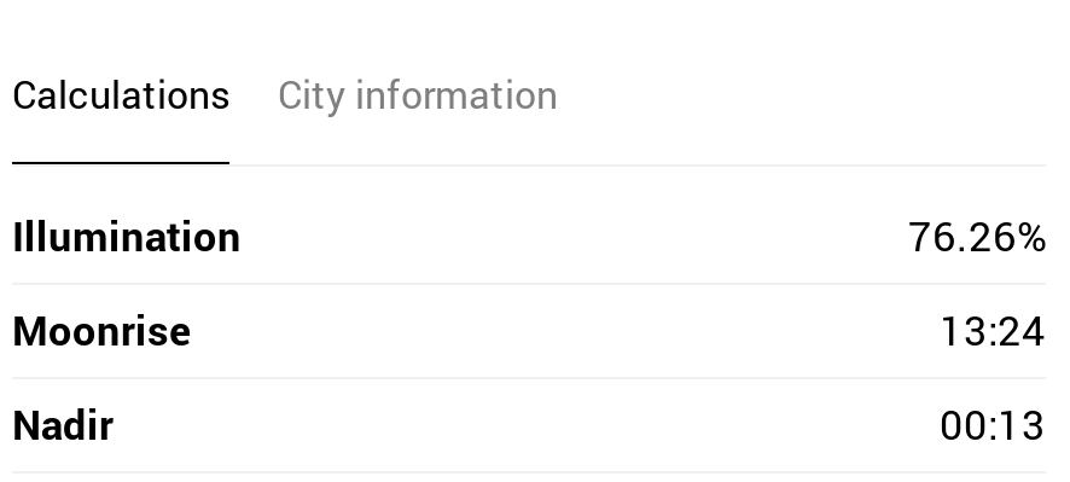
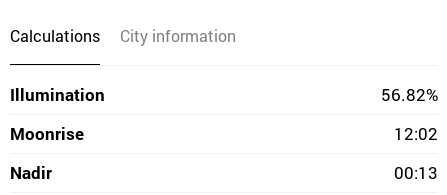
- 76.26%
+ 56.82%

- 13:24
+ 12:02
